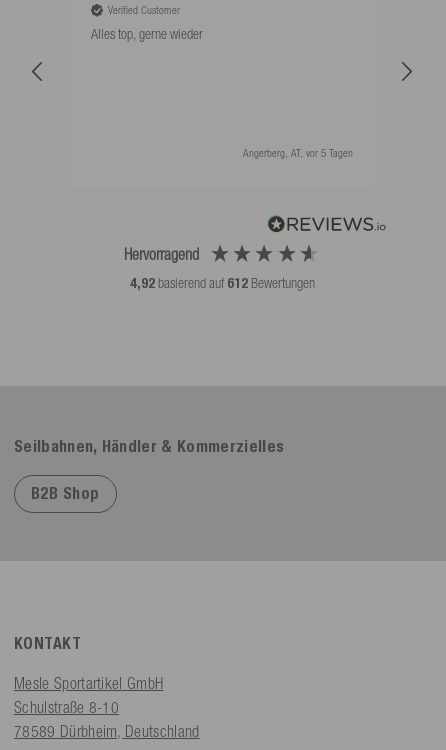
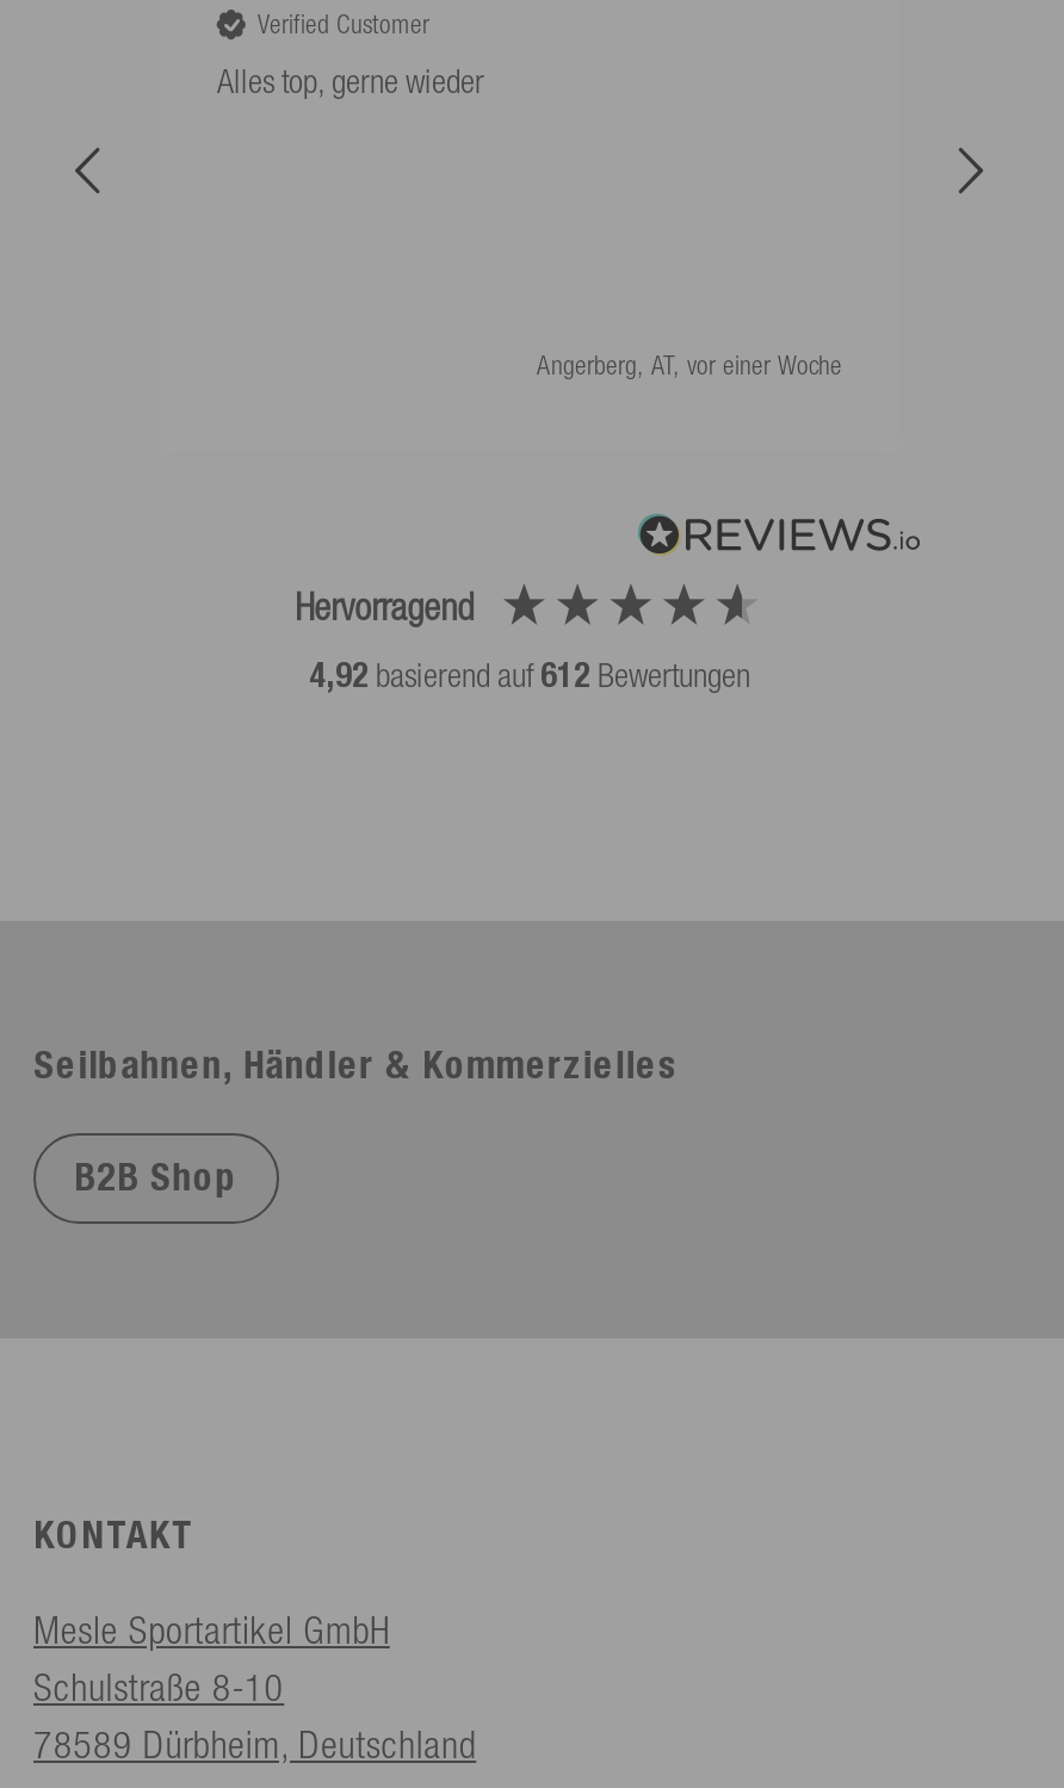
- Angerberg, AT, vor 5 Tagen
+ Angerberg, AT, vor einer Woche
